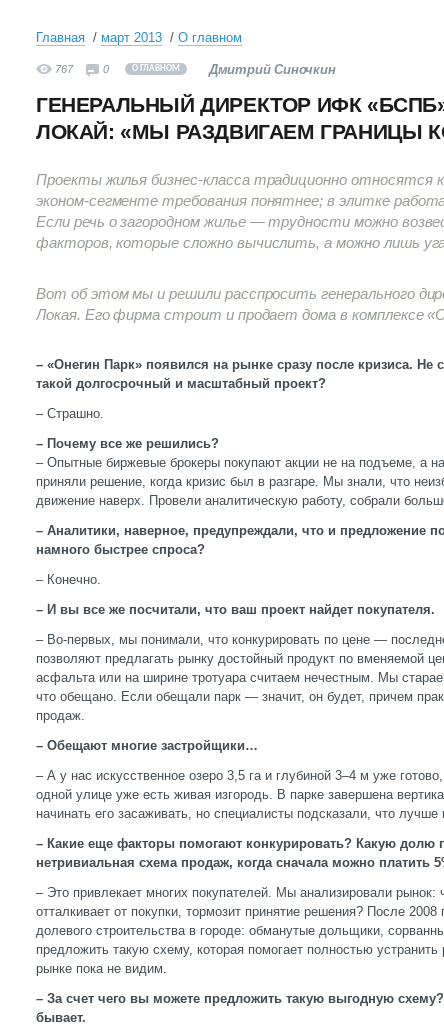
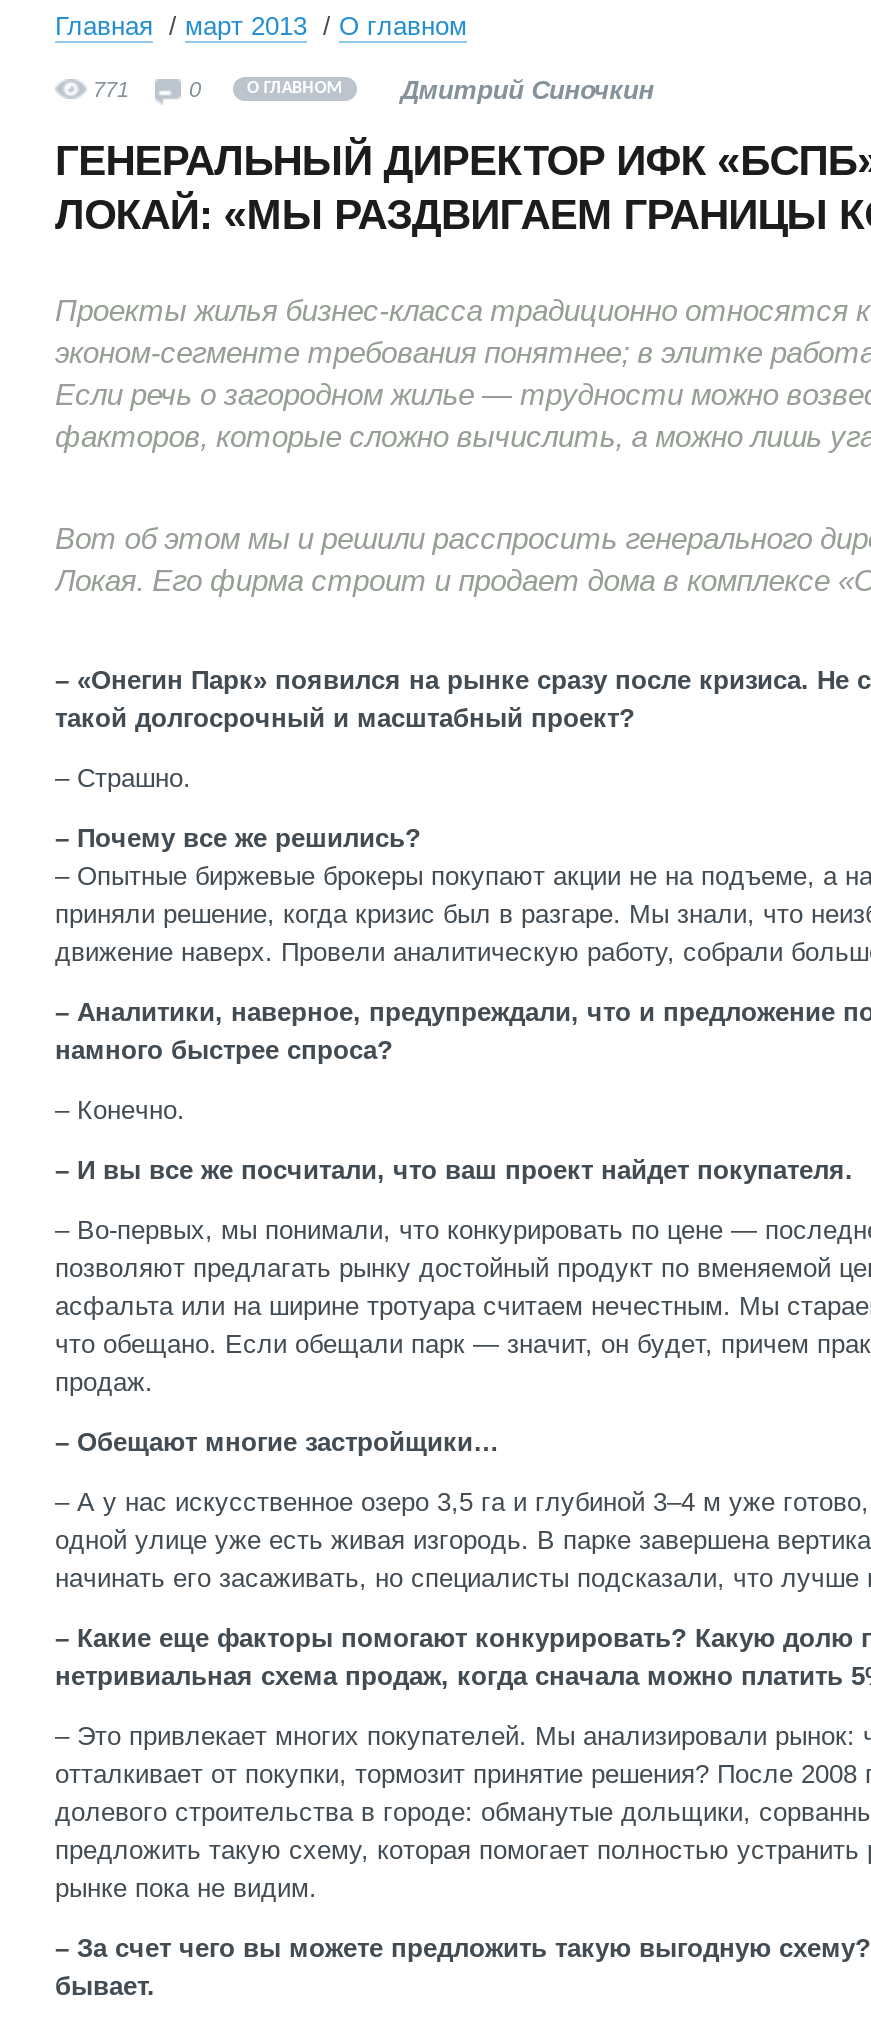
- 767
+ 771
